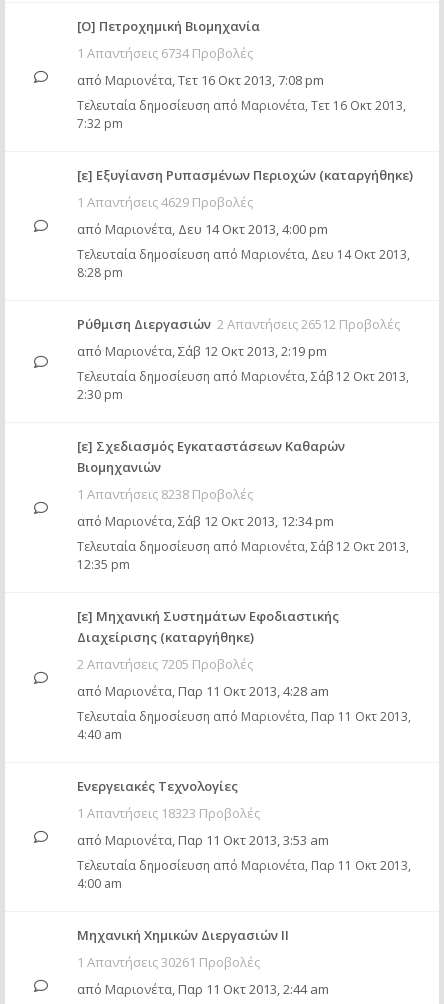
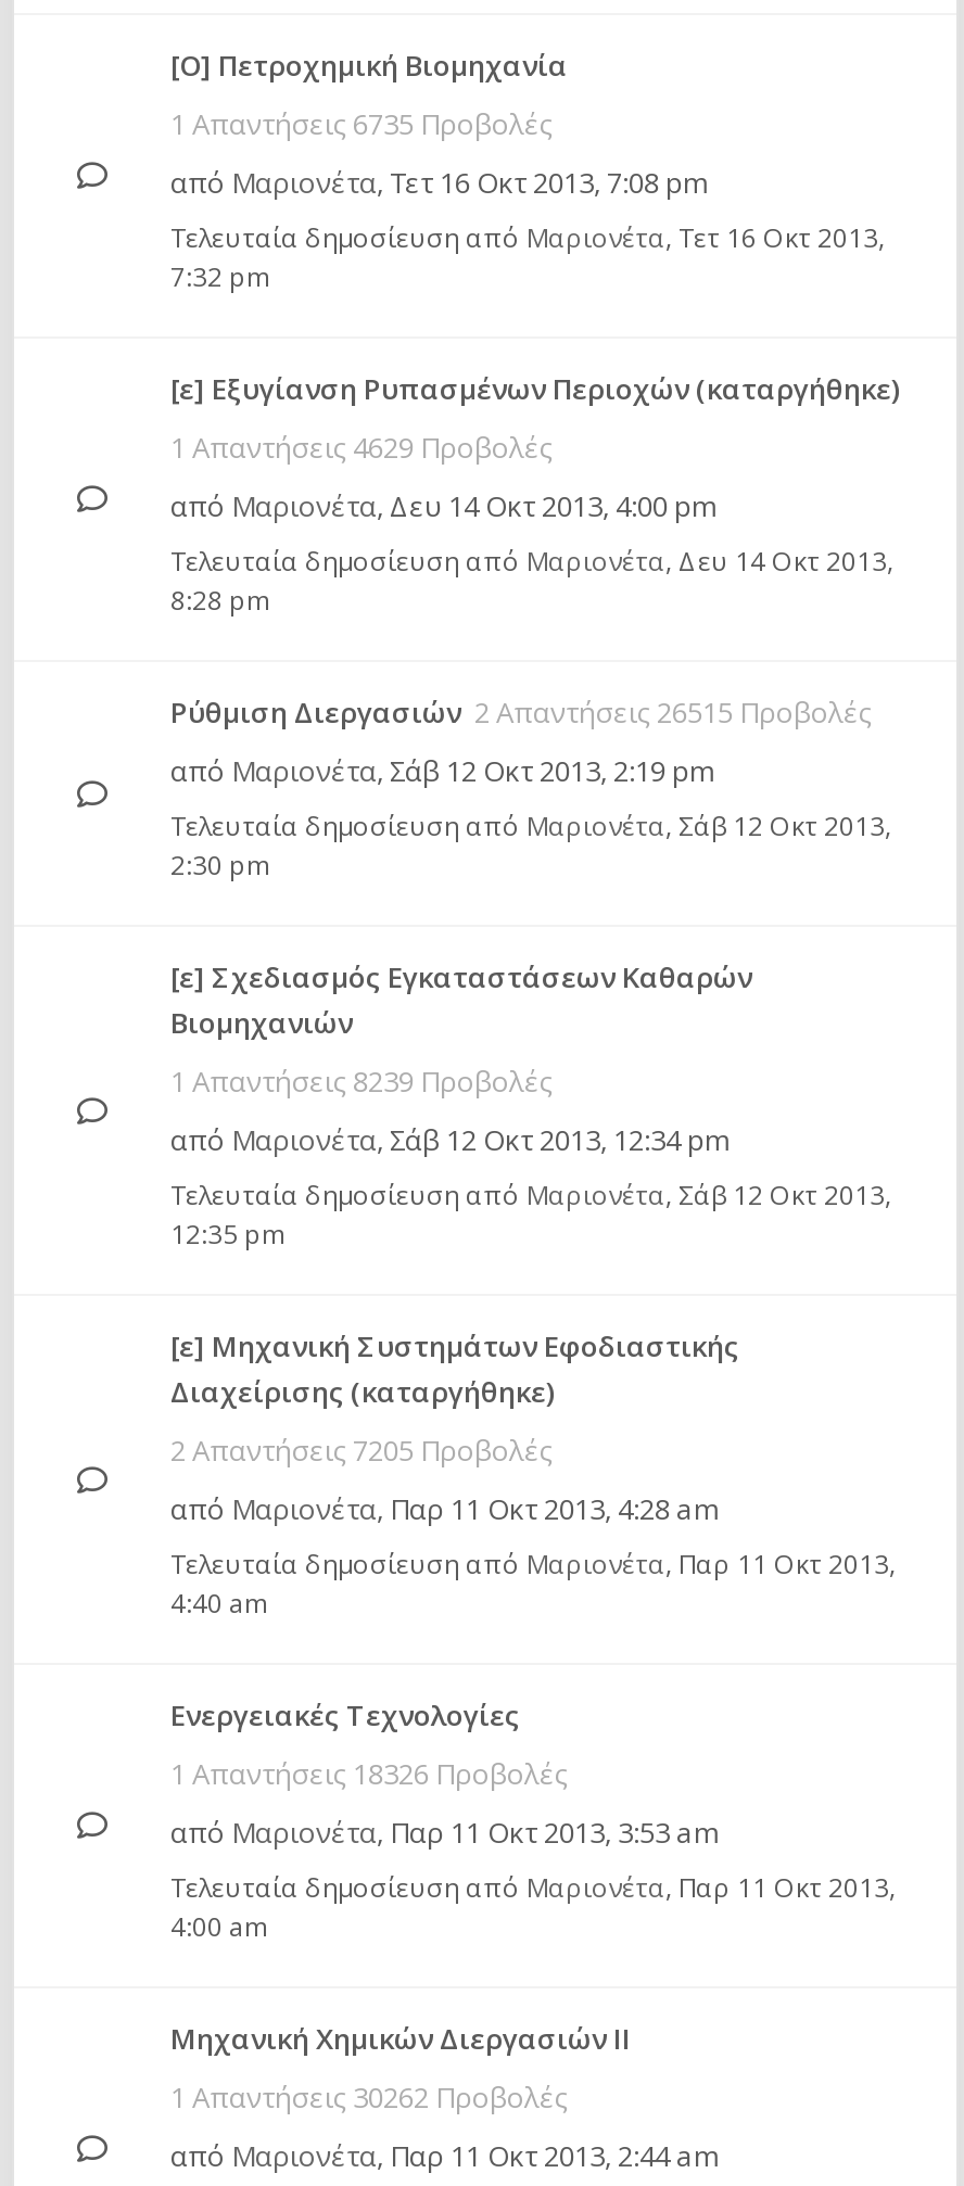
- 1 Απαντήσεις 6734 Προβολές
+ 1 Απαντήσεις 6735 Προβολές

- Ρύθμιση Διεργασιών 2 Απαντήσεις 26512 Προβολές
+ Ρύθμιση Διεργασιών 2 Απαντήσεις 26515 Προβολές

- 1 Απαντήσεις 8238 Προβολές
+ 1 Απαντήσεις 8239 Προβολές

- 1 Απαντήσεις 18323 Προβολές
+ 1 Απαντήσεις 18326 Προβολές

- 1 Απαντήσεις 30261 Προβολές
+ 1 Απαντήσεις 30262 Προβολές
